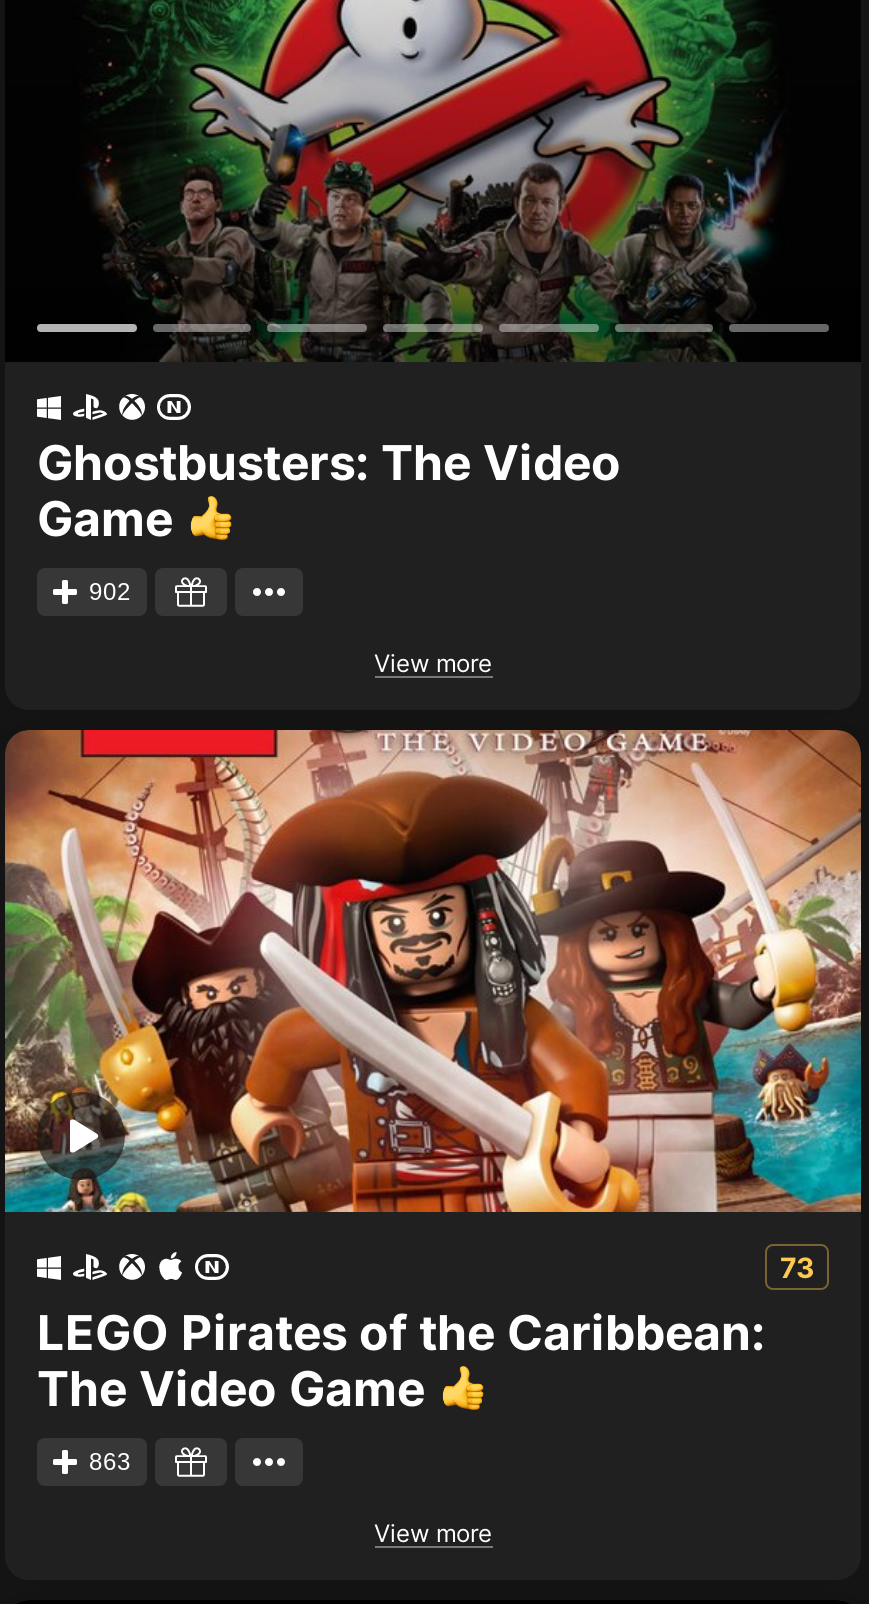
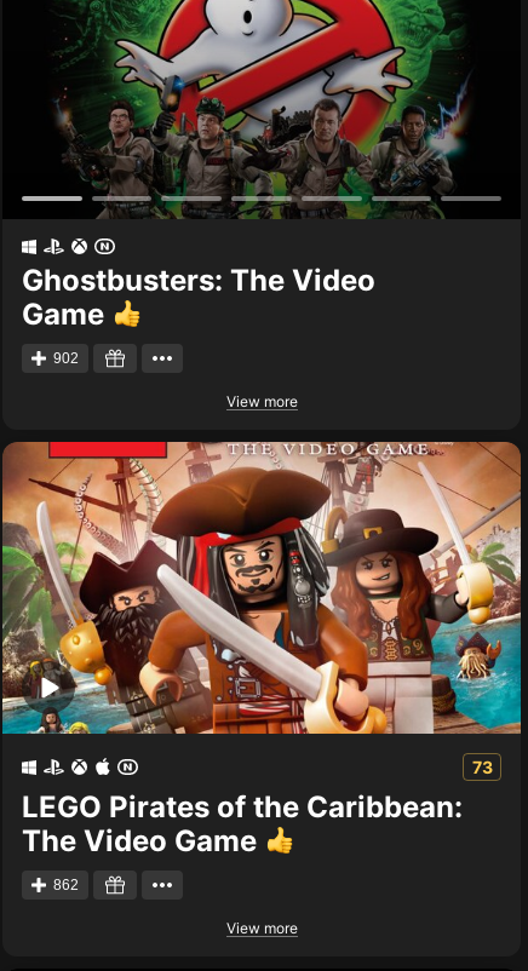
- 863
+ 862
